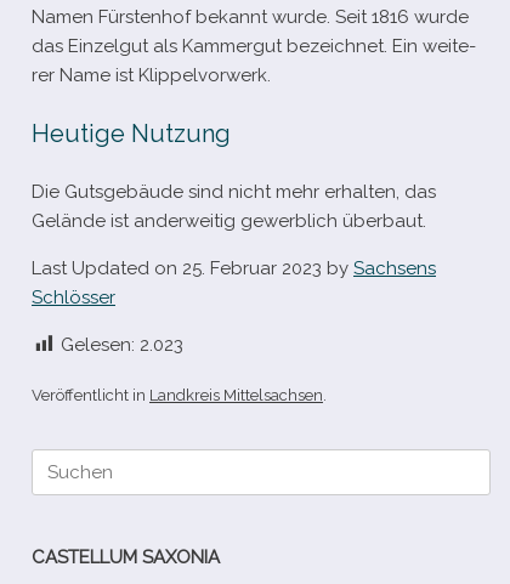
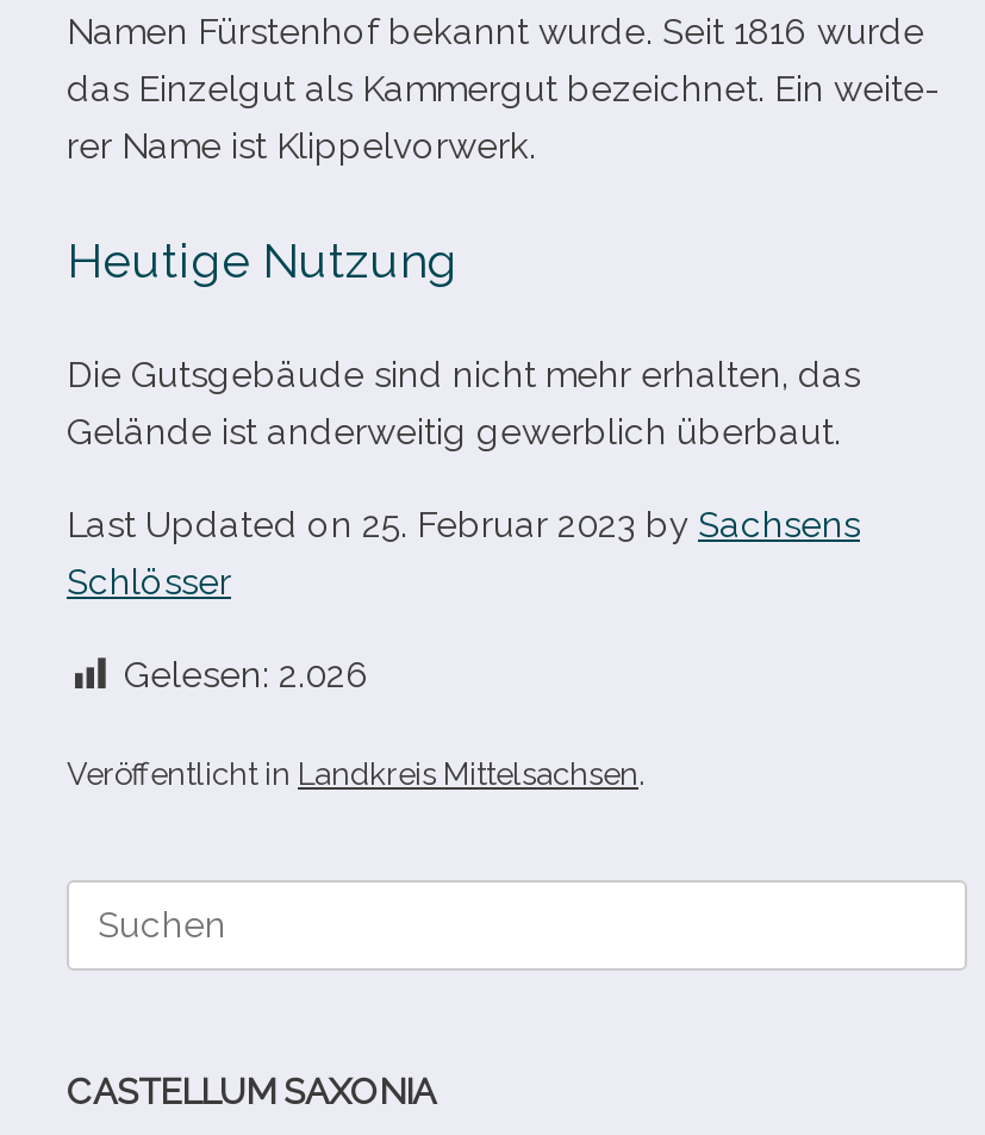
- Gelesen: 2.023
+ Gelesen: 2.026
